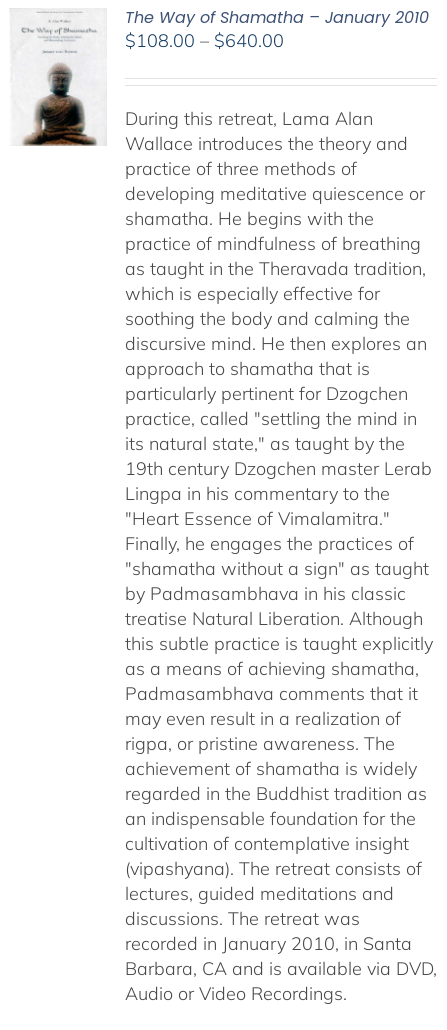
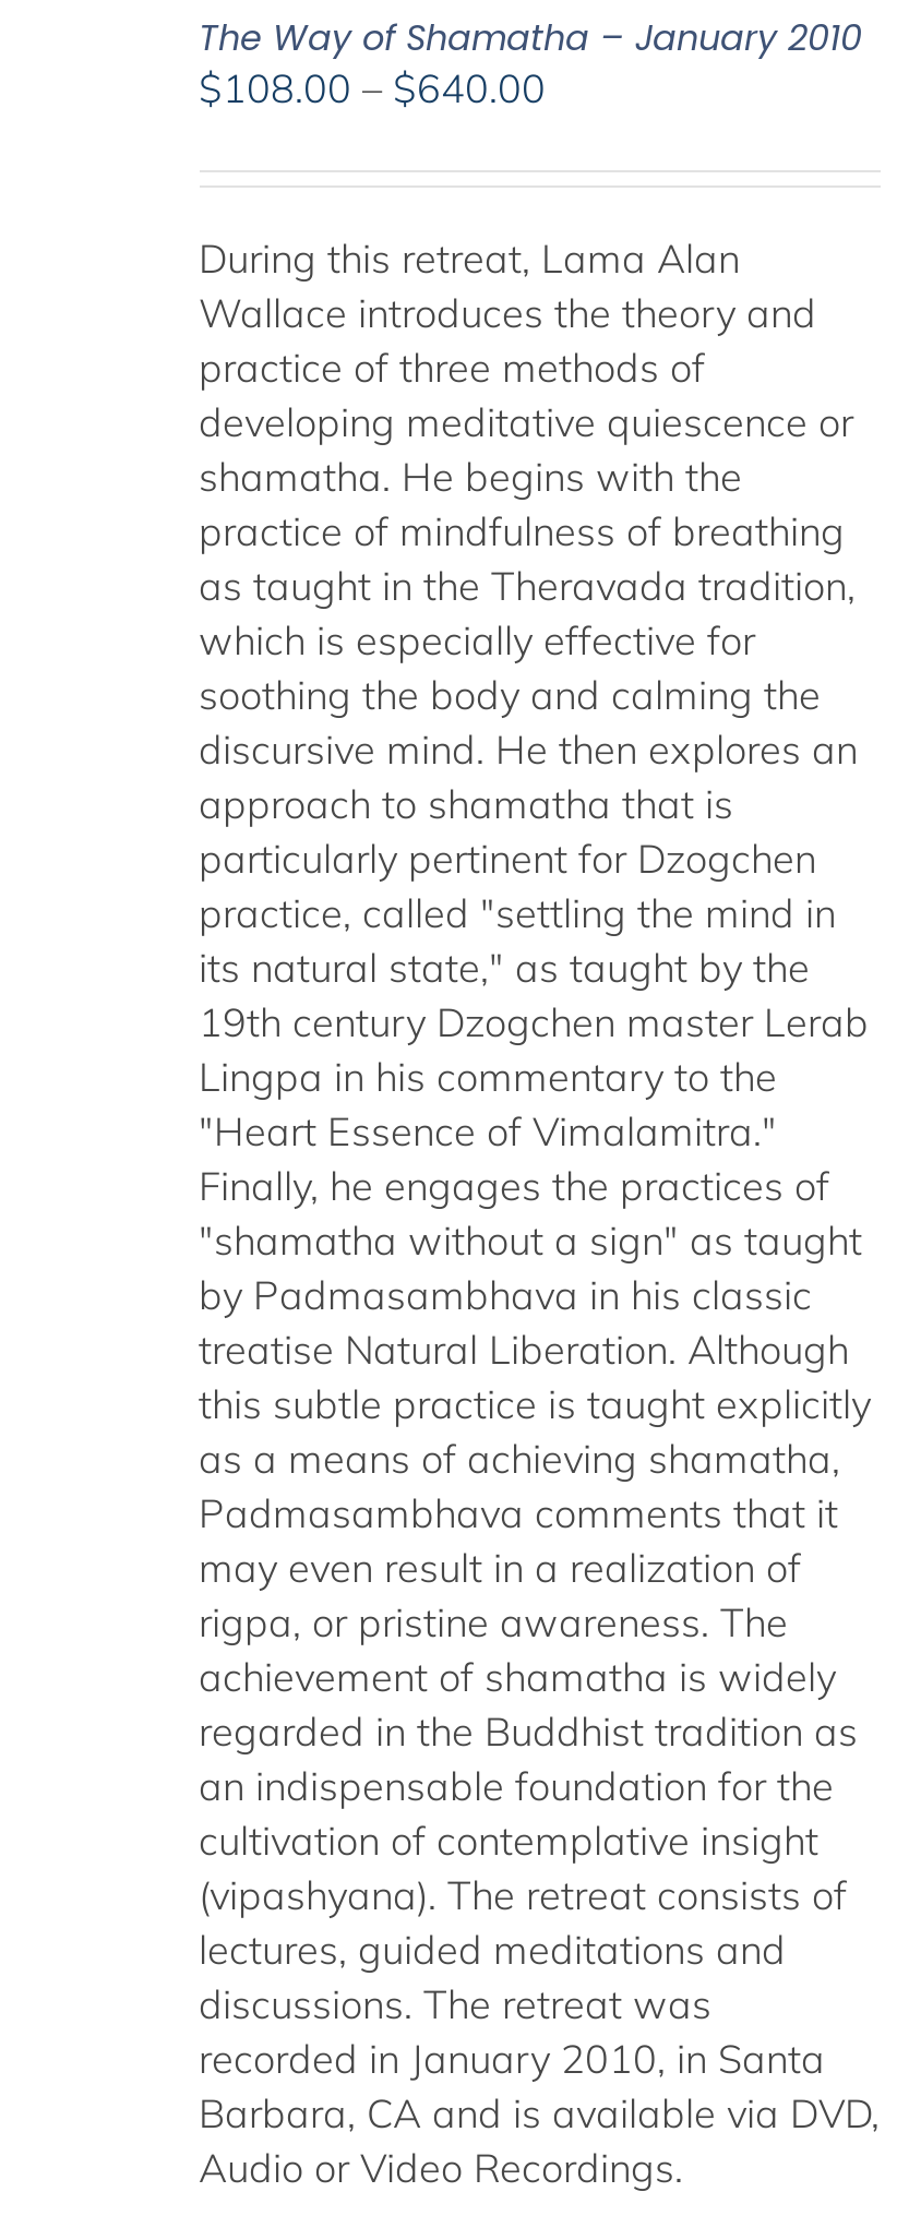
- [image]
